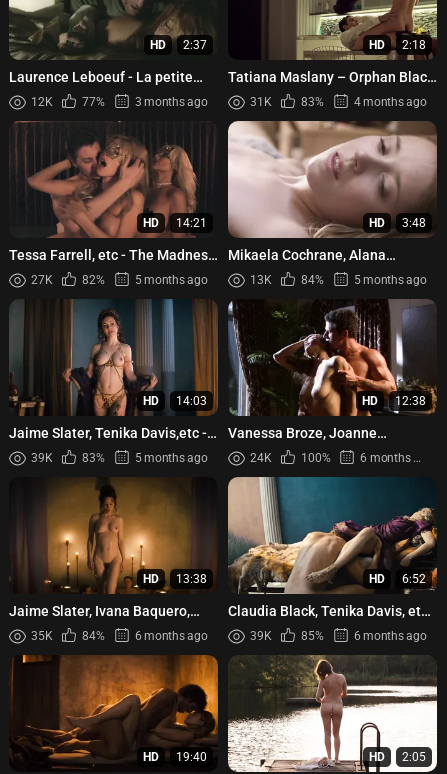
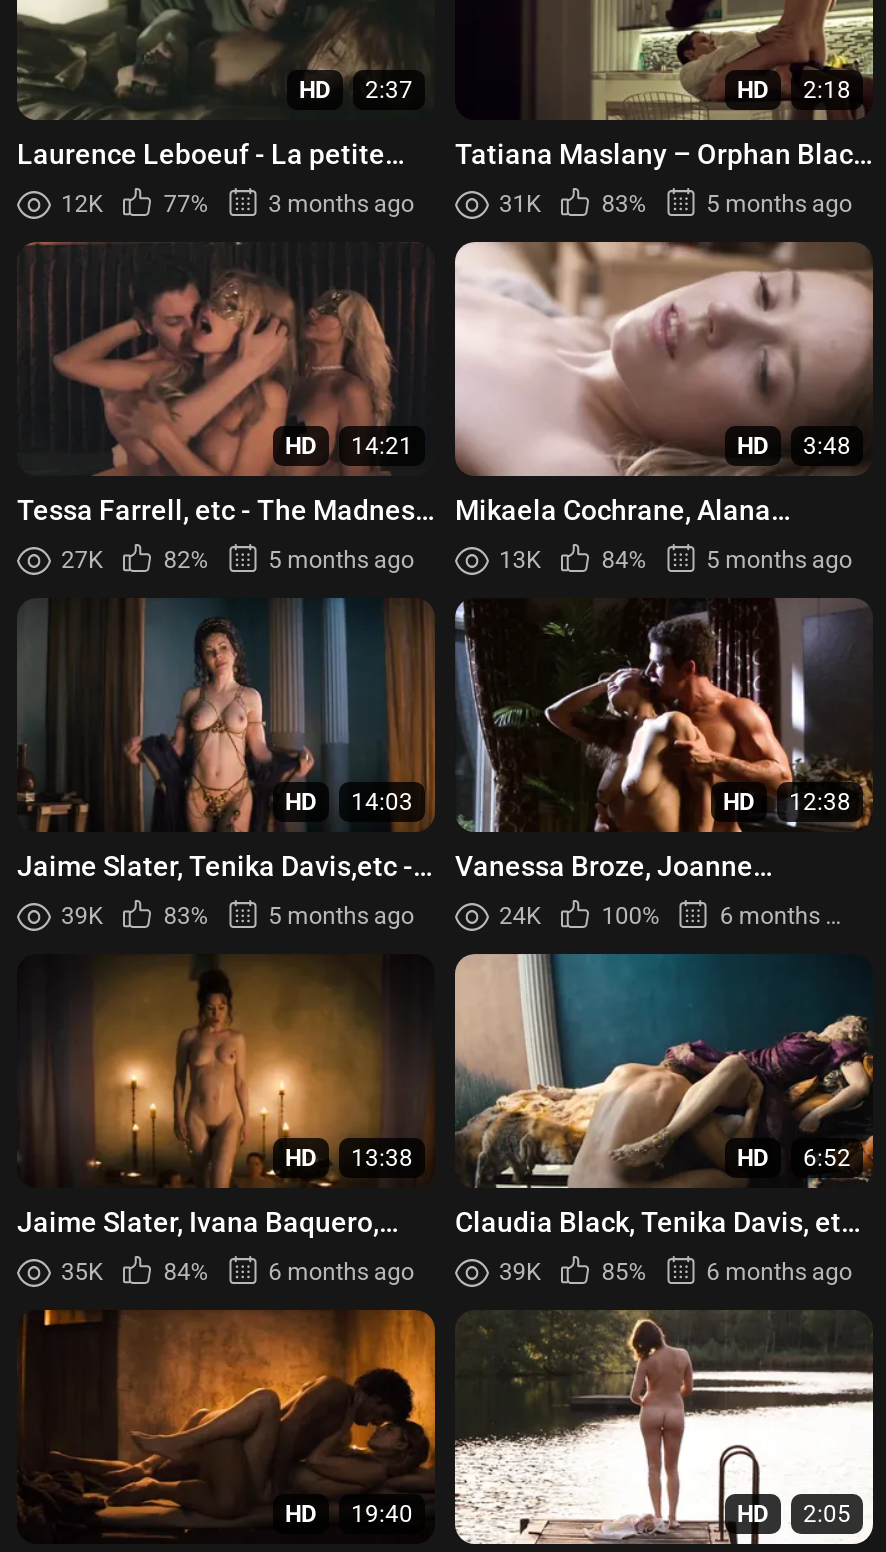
- 4 months ago
+ 5 months ago
